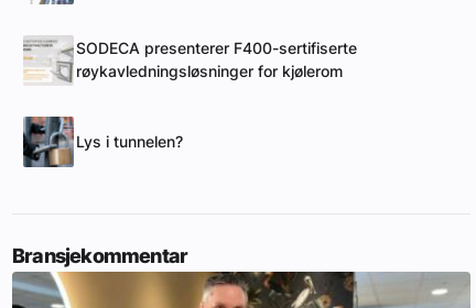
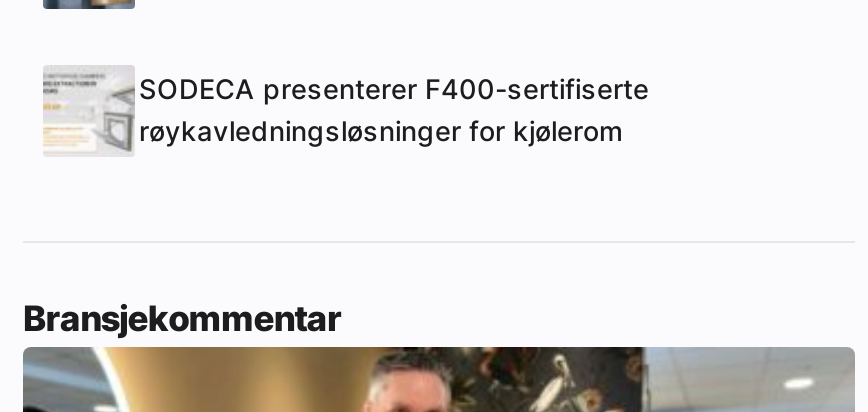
- [image]
- Lys i tunnelen?
